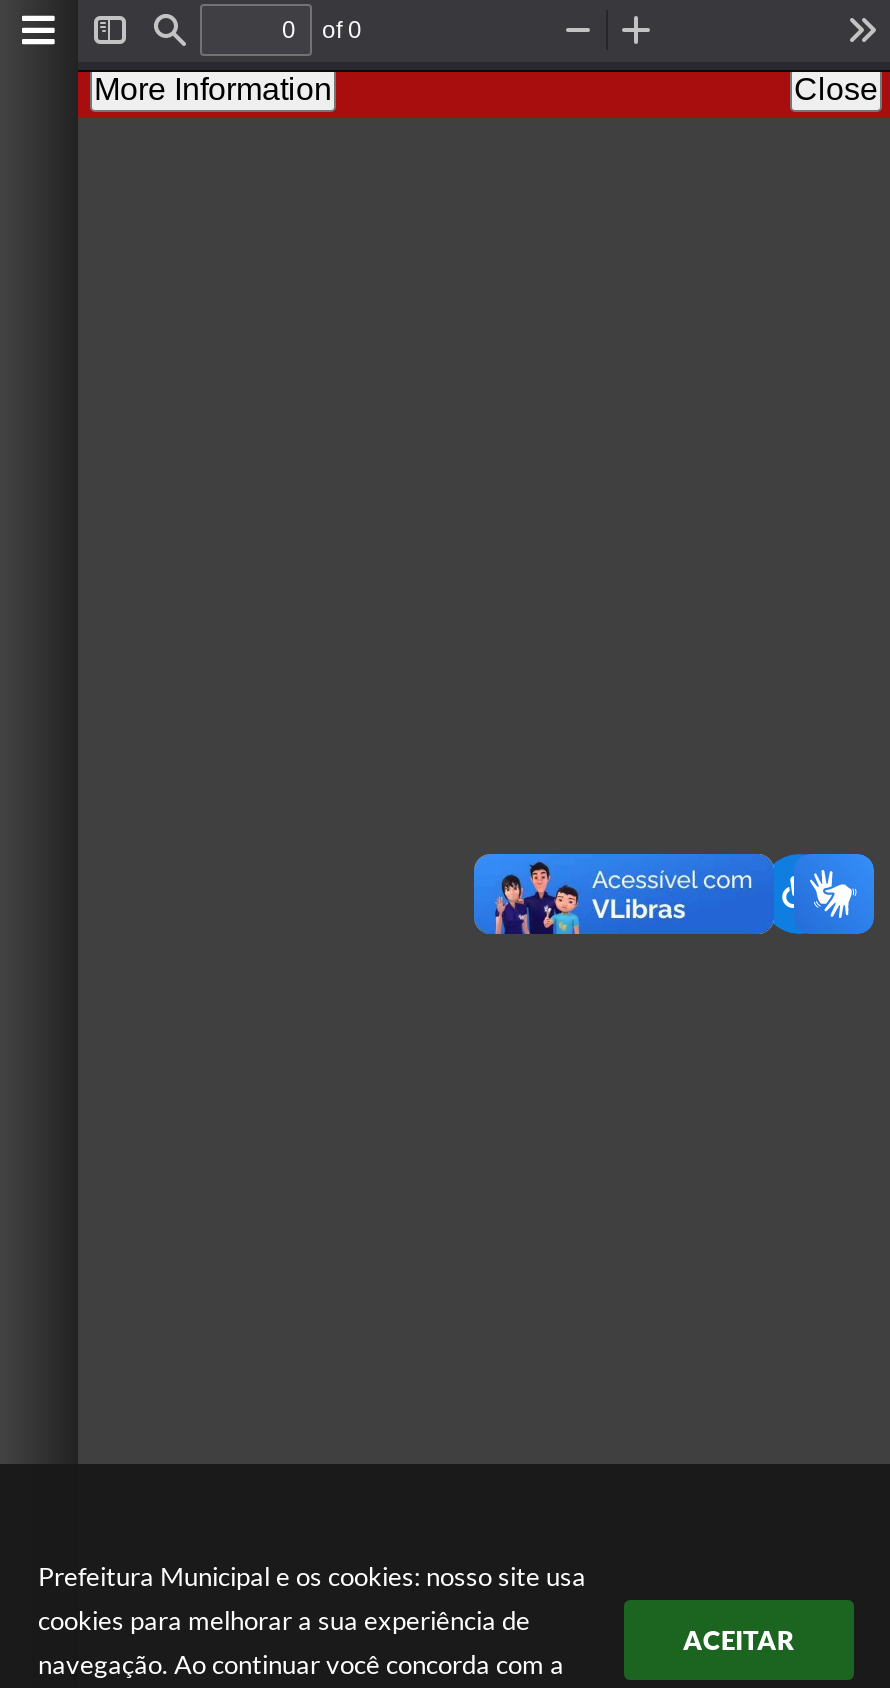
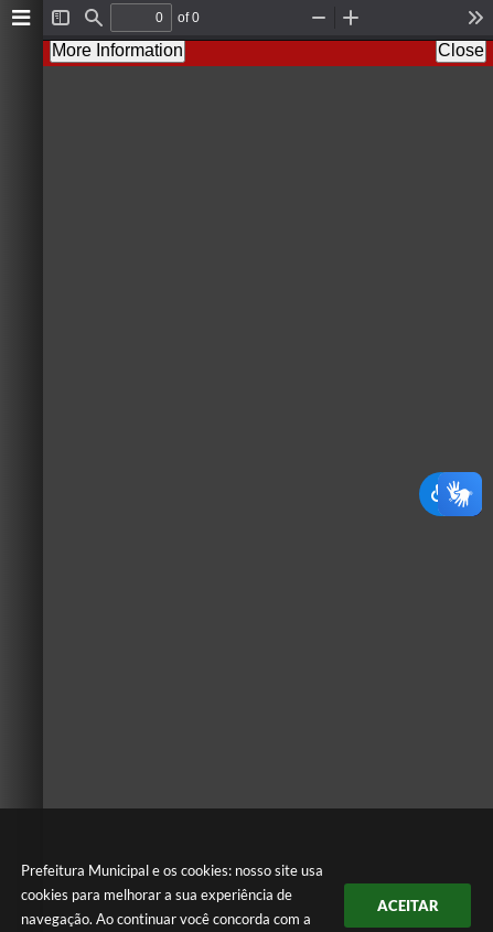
- [image]
